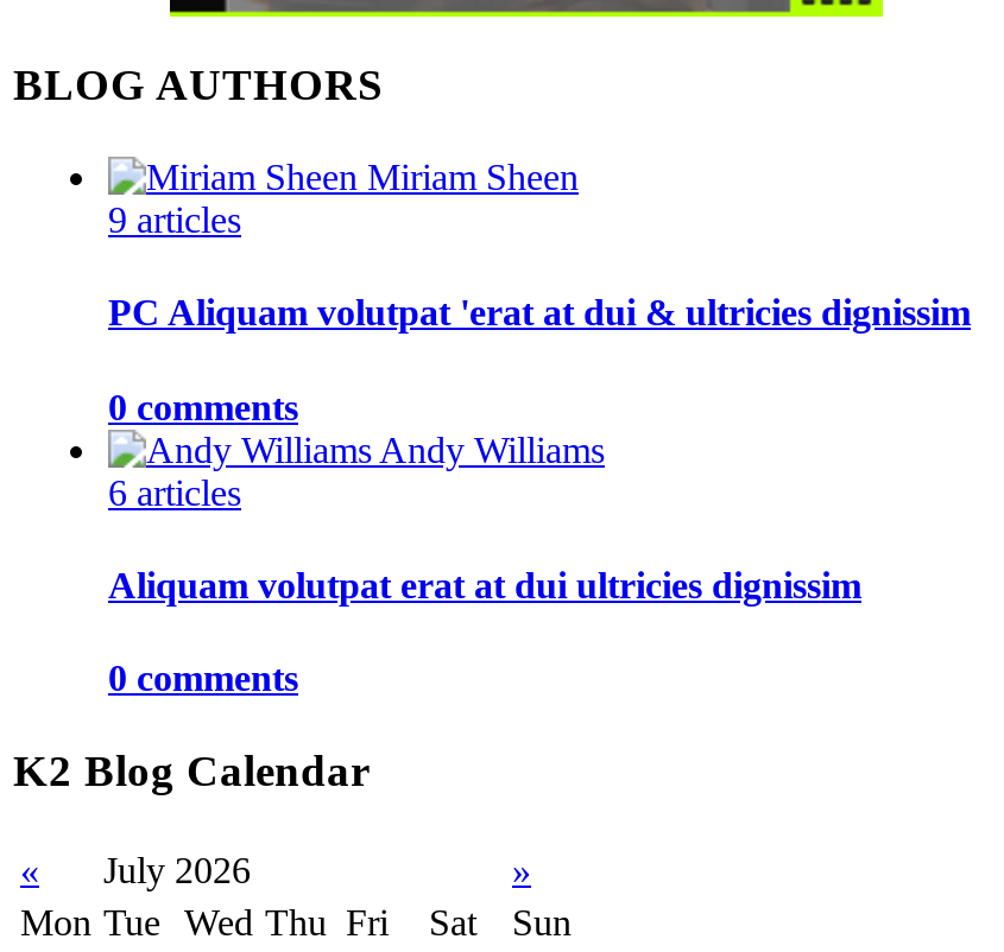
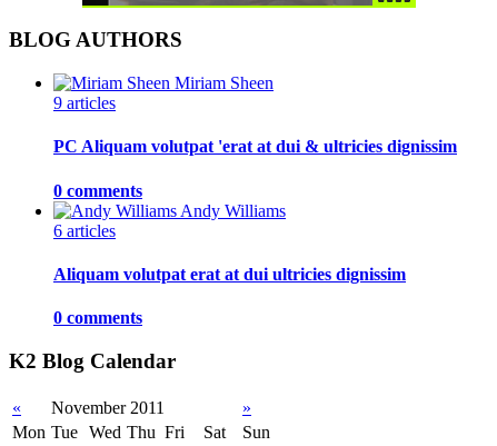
- July 2026
+ November 2011
